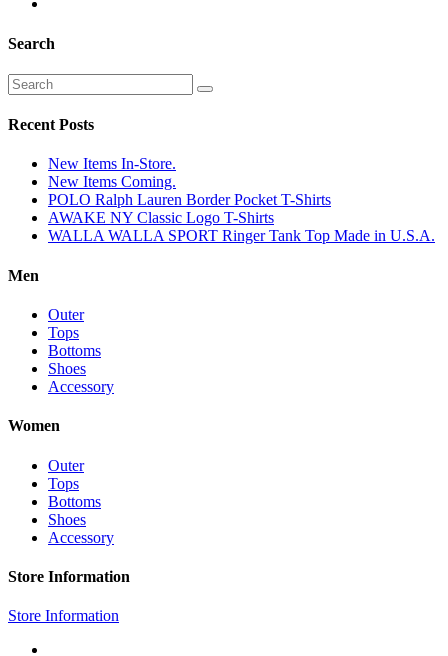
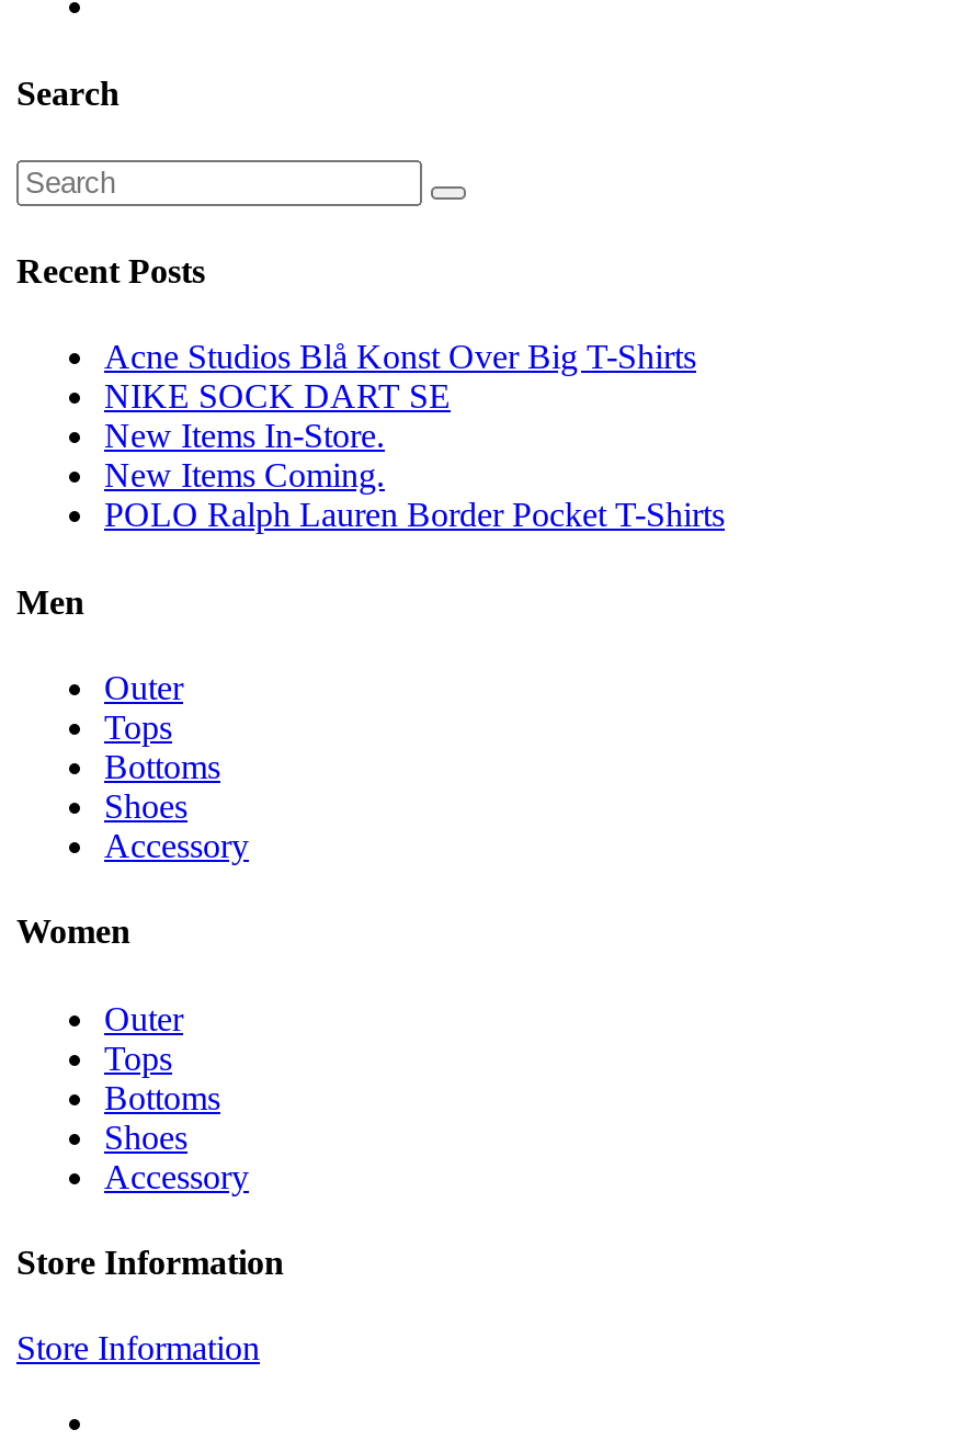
+ Acne Studios Blå Konst Over Big T-Shirts
+ NIKE SOCK DART SE

moved down: New Items In-Store. | New Items Coming. | POLO Ralph Lauren Border Pocket T-Shirts

- AWAKE NY Classic Logo T-Shirts
- WALLA WALLA SPORT Ringer Tank Top Made in U.S.A.
